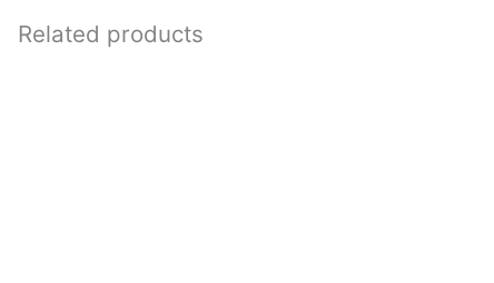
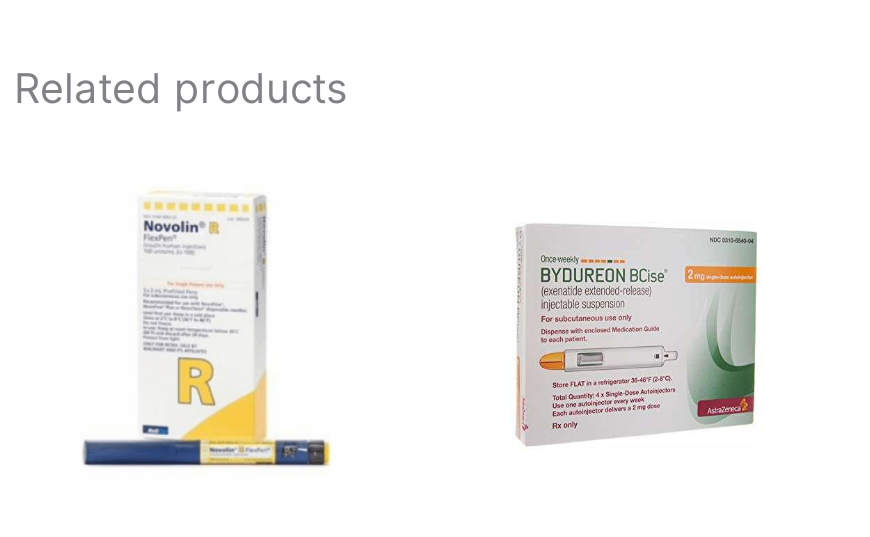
+ [image]

+ [image]
